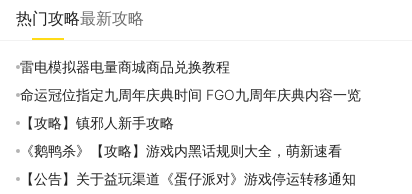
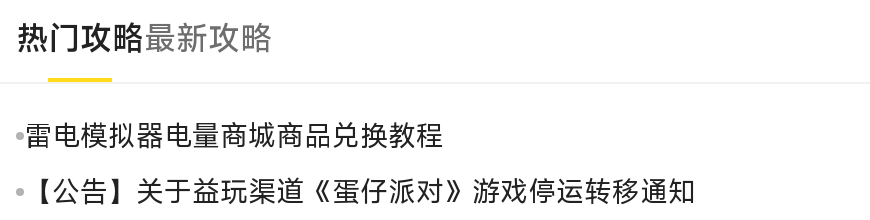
- 命运冠位指定九周年庆典时间 FGO九周年庆典内容一览
- 【攻略】镇邪人新手攻略
- 《鹅鸭杀》【攻略】游戏内黑话规则大全，萌新速看
